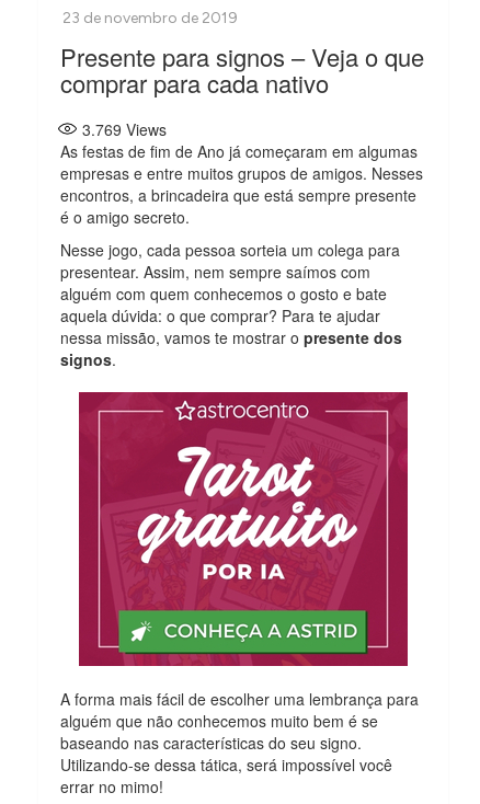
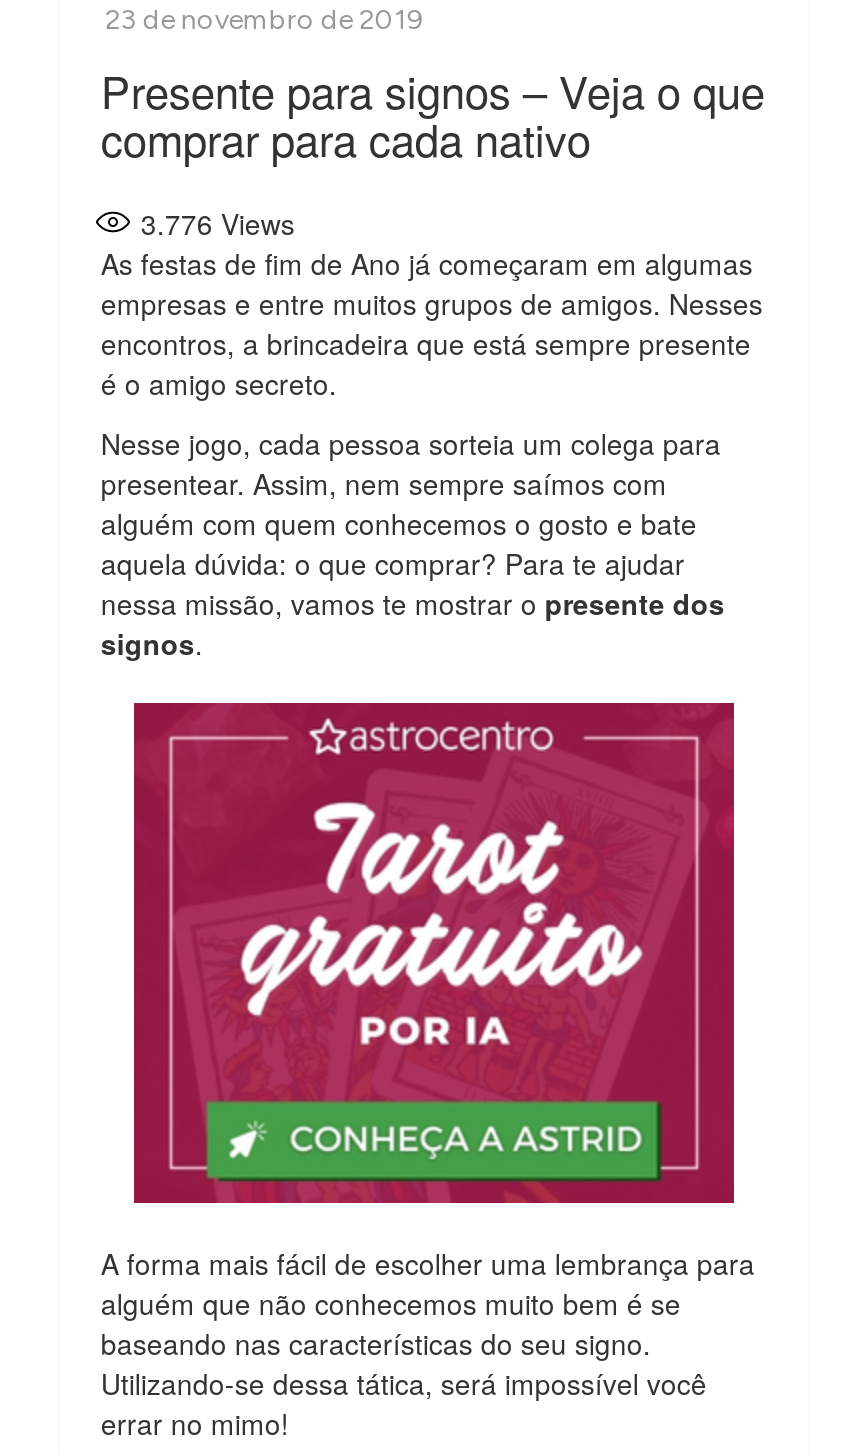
- 3.769 Views
+ 3.776 Views
